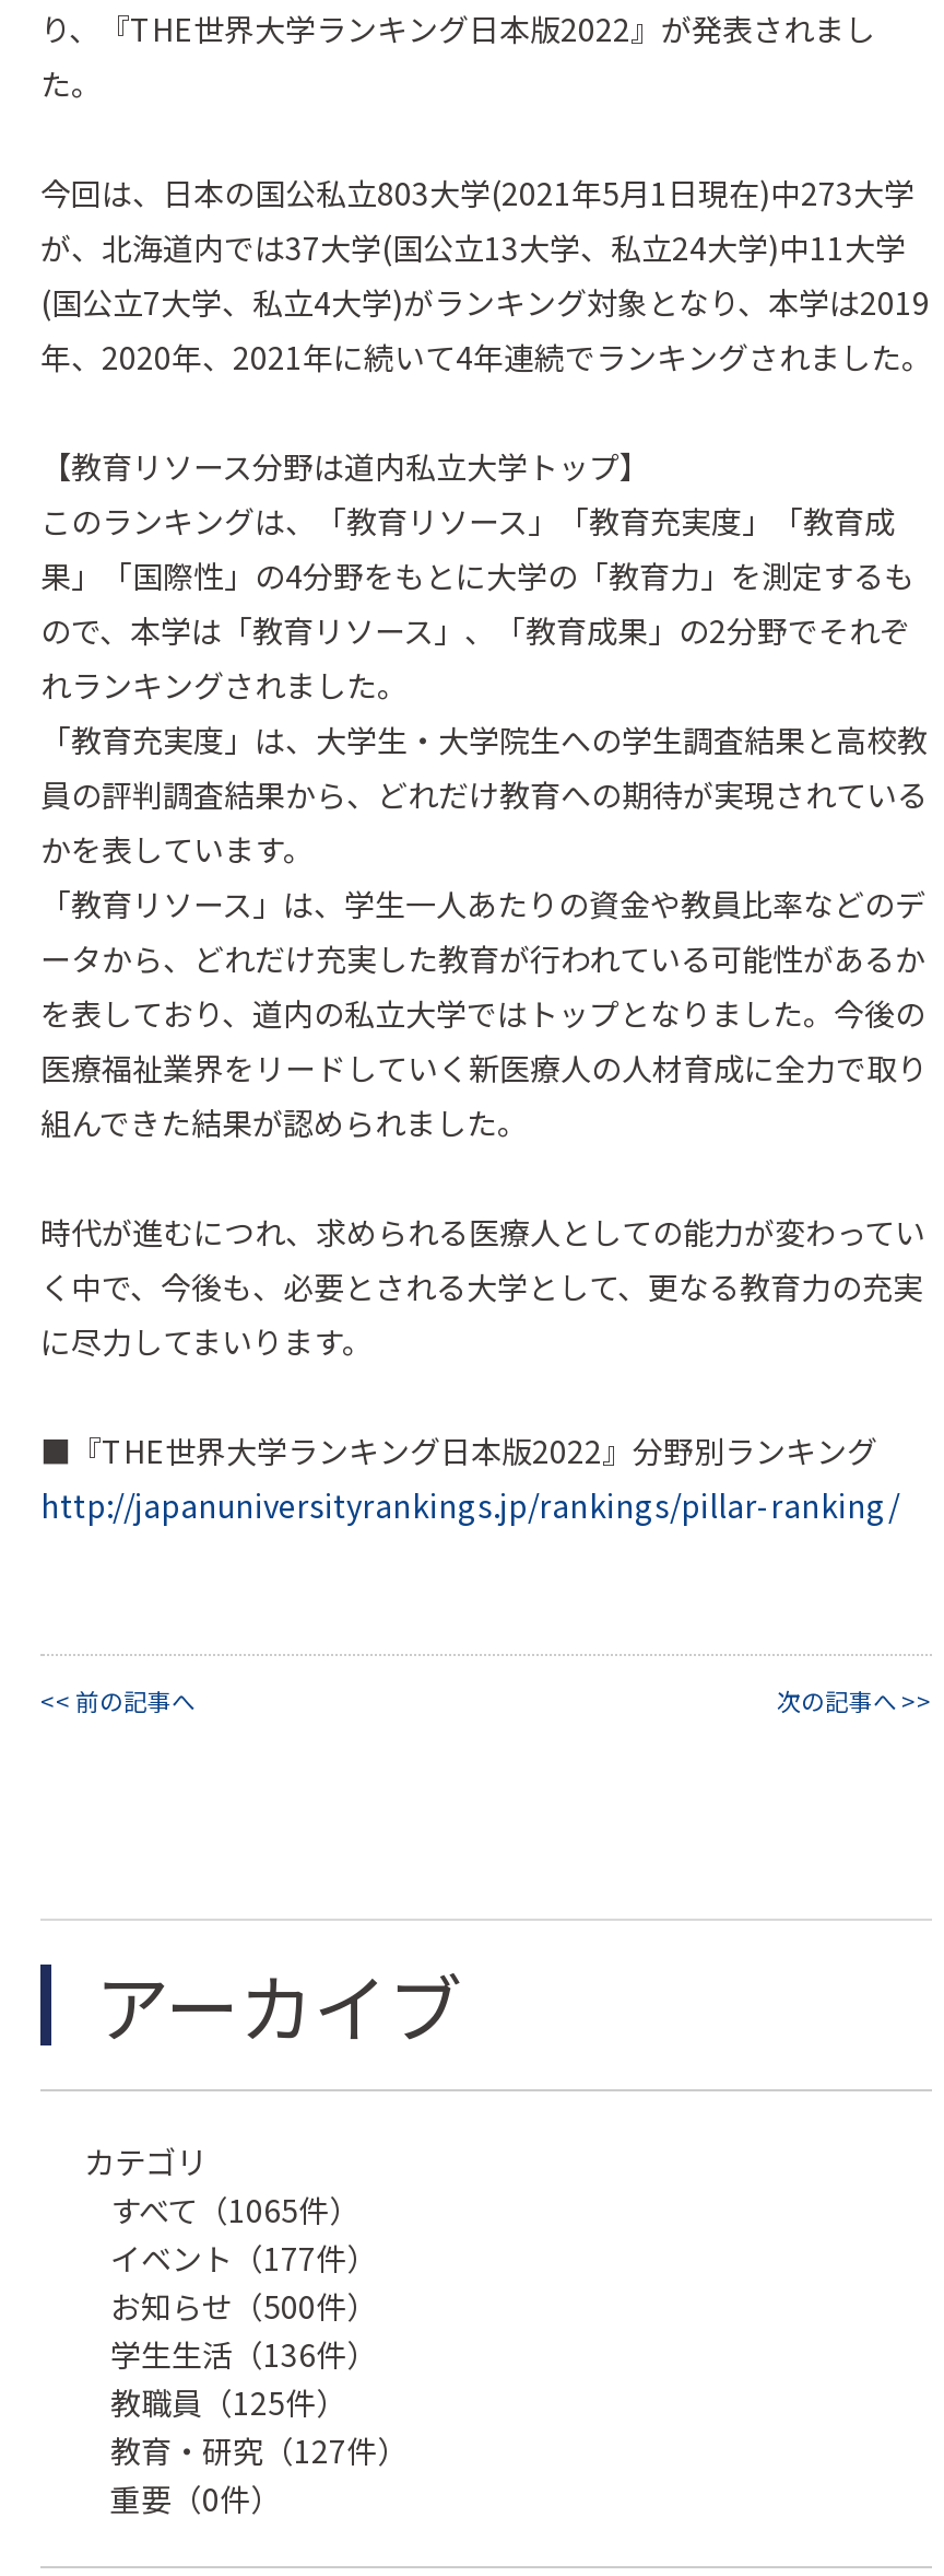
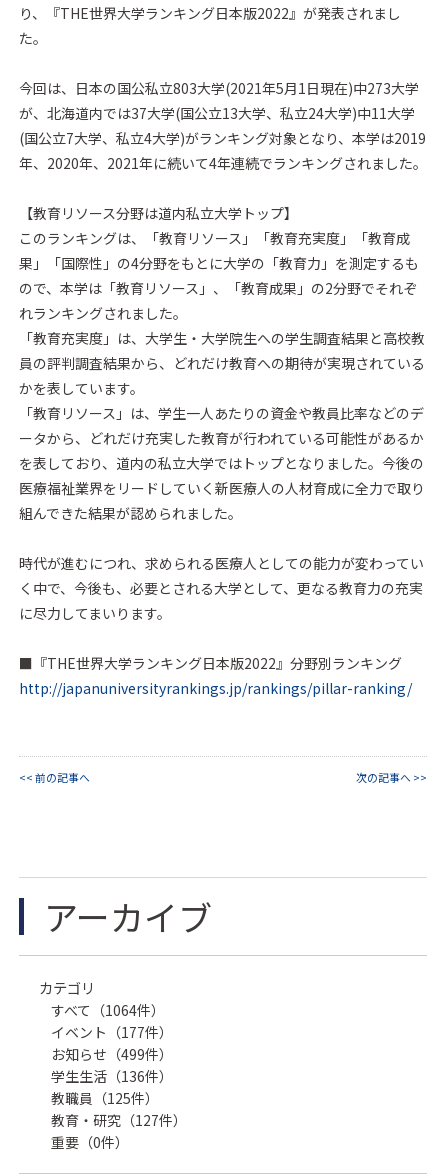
- すべて（1065件）
+ すべて（1064件）

- お知らせ（500件）
+ お知らせ（499件）
